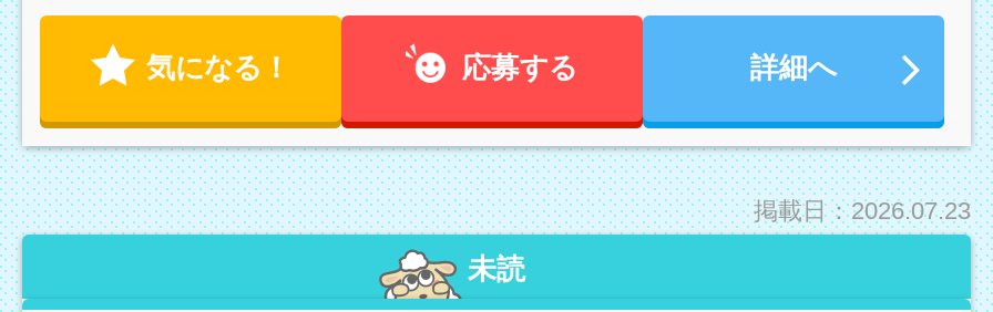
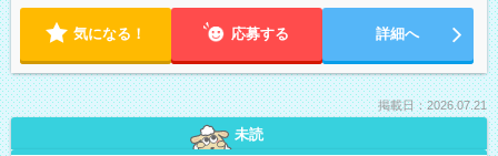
- 掲載日：2026.07.23
+ 掲載日：2026.07.21
